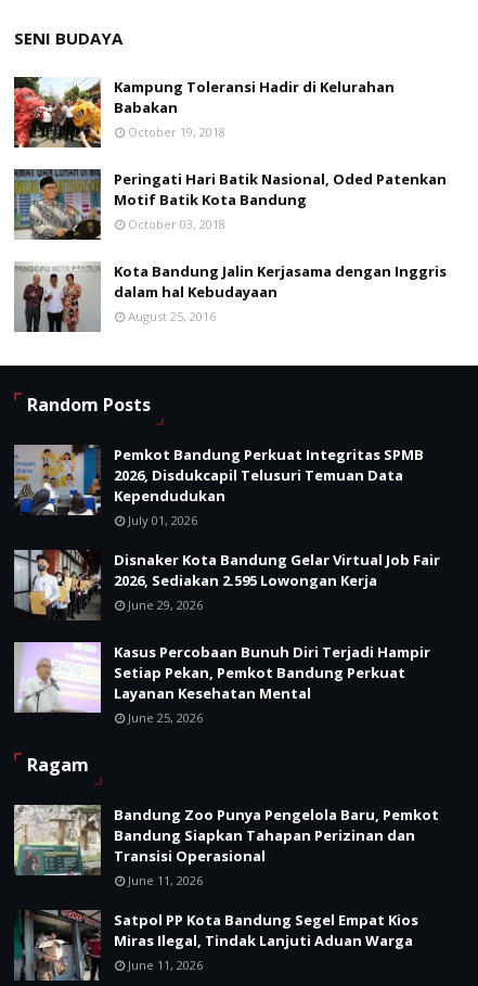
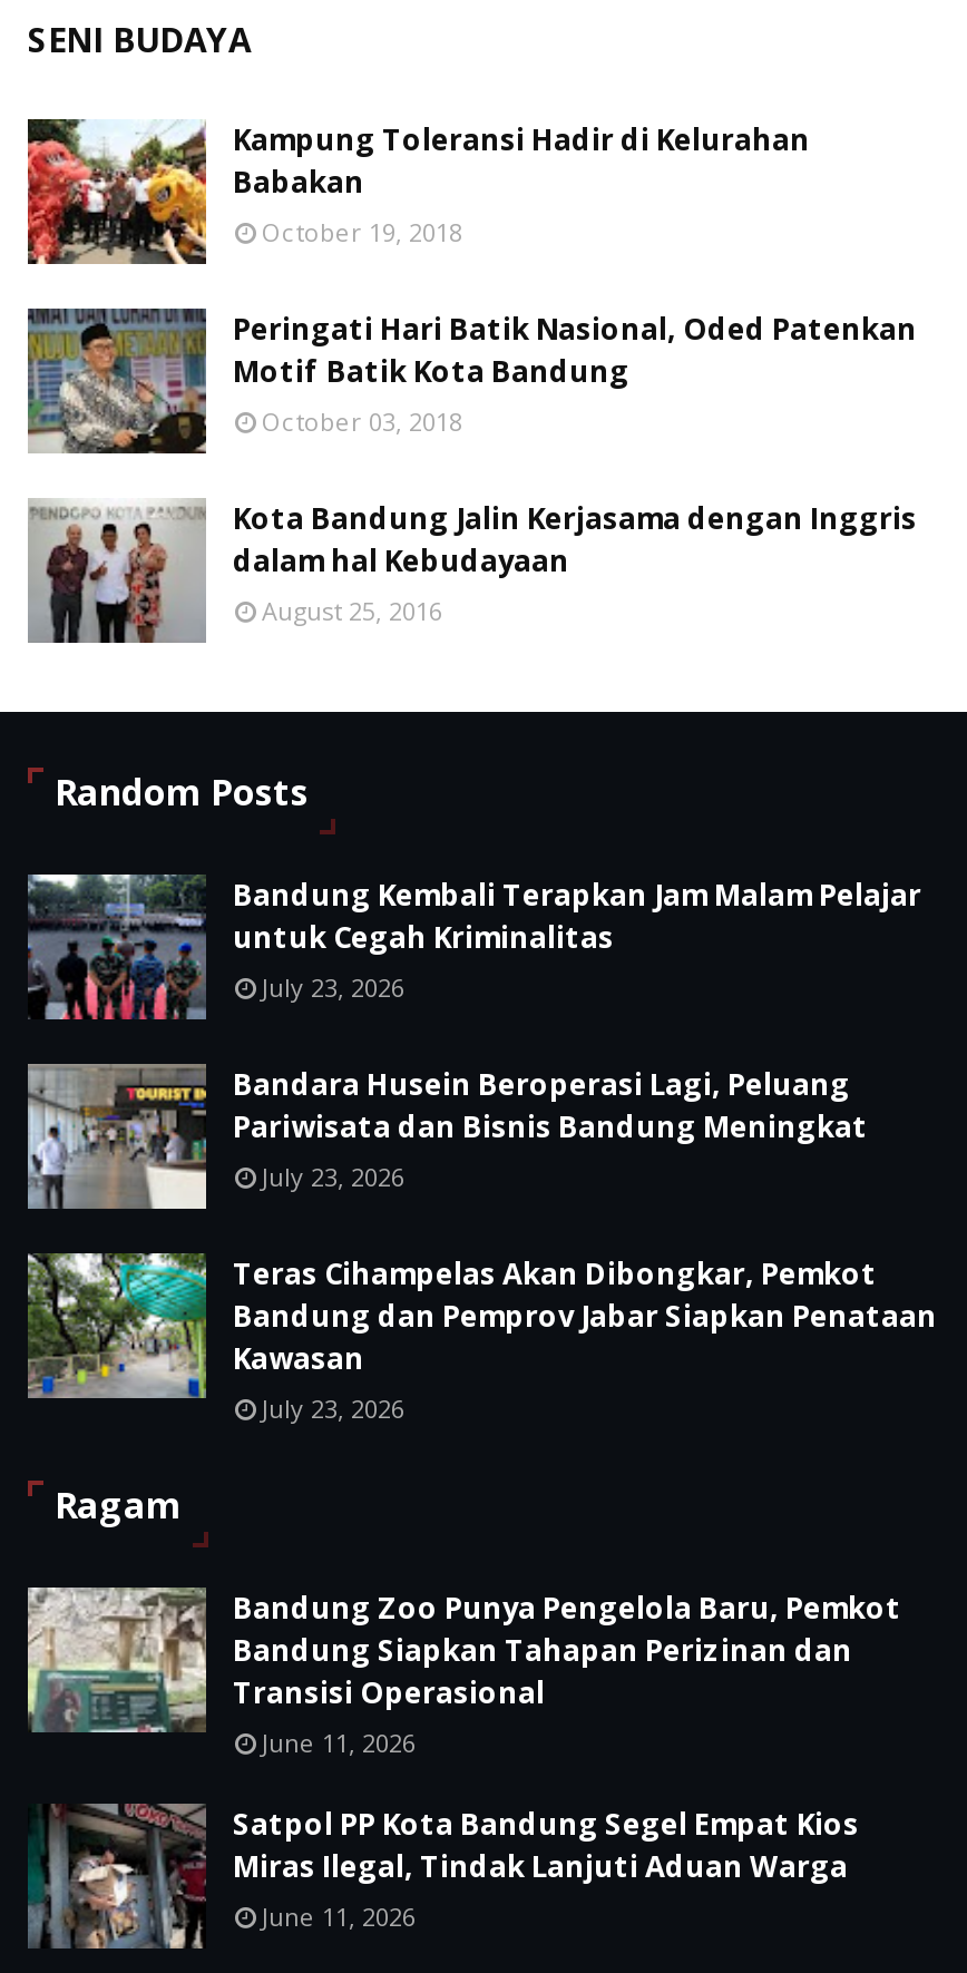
- [image]
- Pemkot Bandung Perkuat Integritas SPMB
- 2026, Disdukcapil Telusuri Temuan Data
- Kependudukan
- July 01, 2026
+ [image]
+ Bandung Kembali Terapkan Jam Malam Pelajar
+ untuk Cegah Kriminalitas
+ July 23, 2026

- [image]
- Disnaker Kota Bandung Gelar Virtual Job Fair
- 2026, Sediakan 2.595 Lowongan Kerja
- June 29, 2026
+ [image]
+ Bandara Husein Beroperasi Lagi, Peluang
+ Pariwisata dan Bisnis Bandung Meningkat
+ July 23, 2026

- [image]
- Kasus Percobaan Bunuh Diri Terjadi Hampir
- Setiap Pekan, Pemkot Bandung Perkuat
- Layanan Kesehatan Mental
- June 25, 2026
+ [image]
+ Teras Cihampelas Akan Dibongkar, Pemkot
+ Bandung dan Pemprov Jabar Siapkan Penataan
+ Kawasan
+ July 23, 2026
